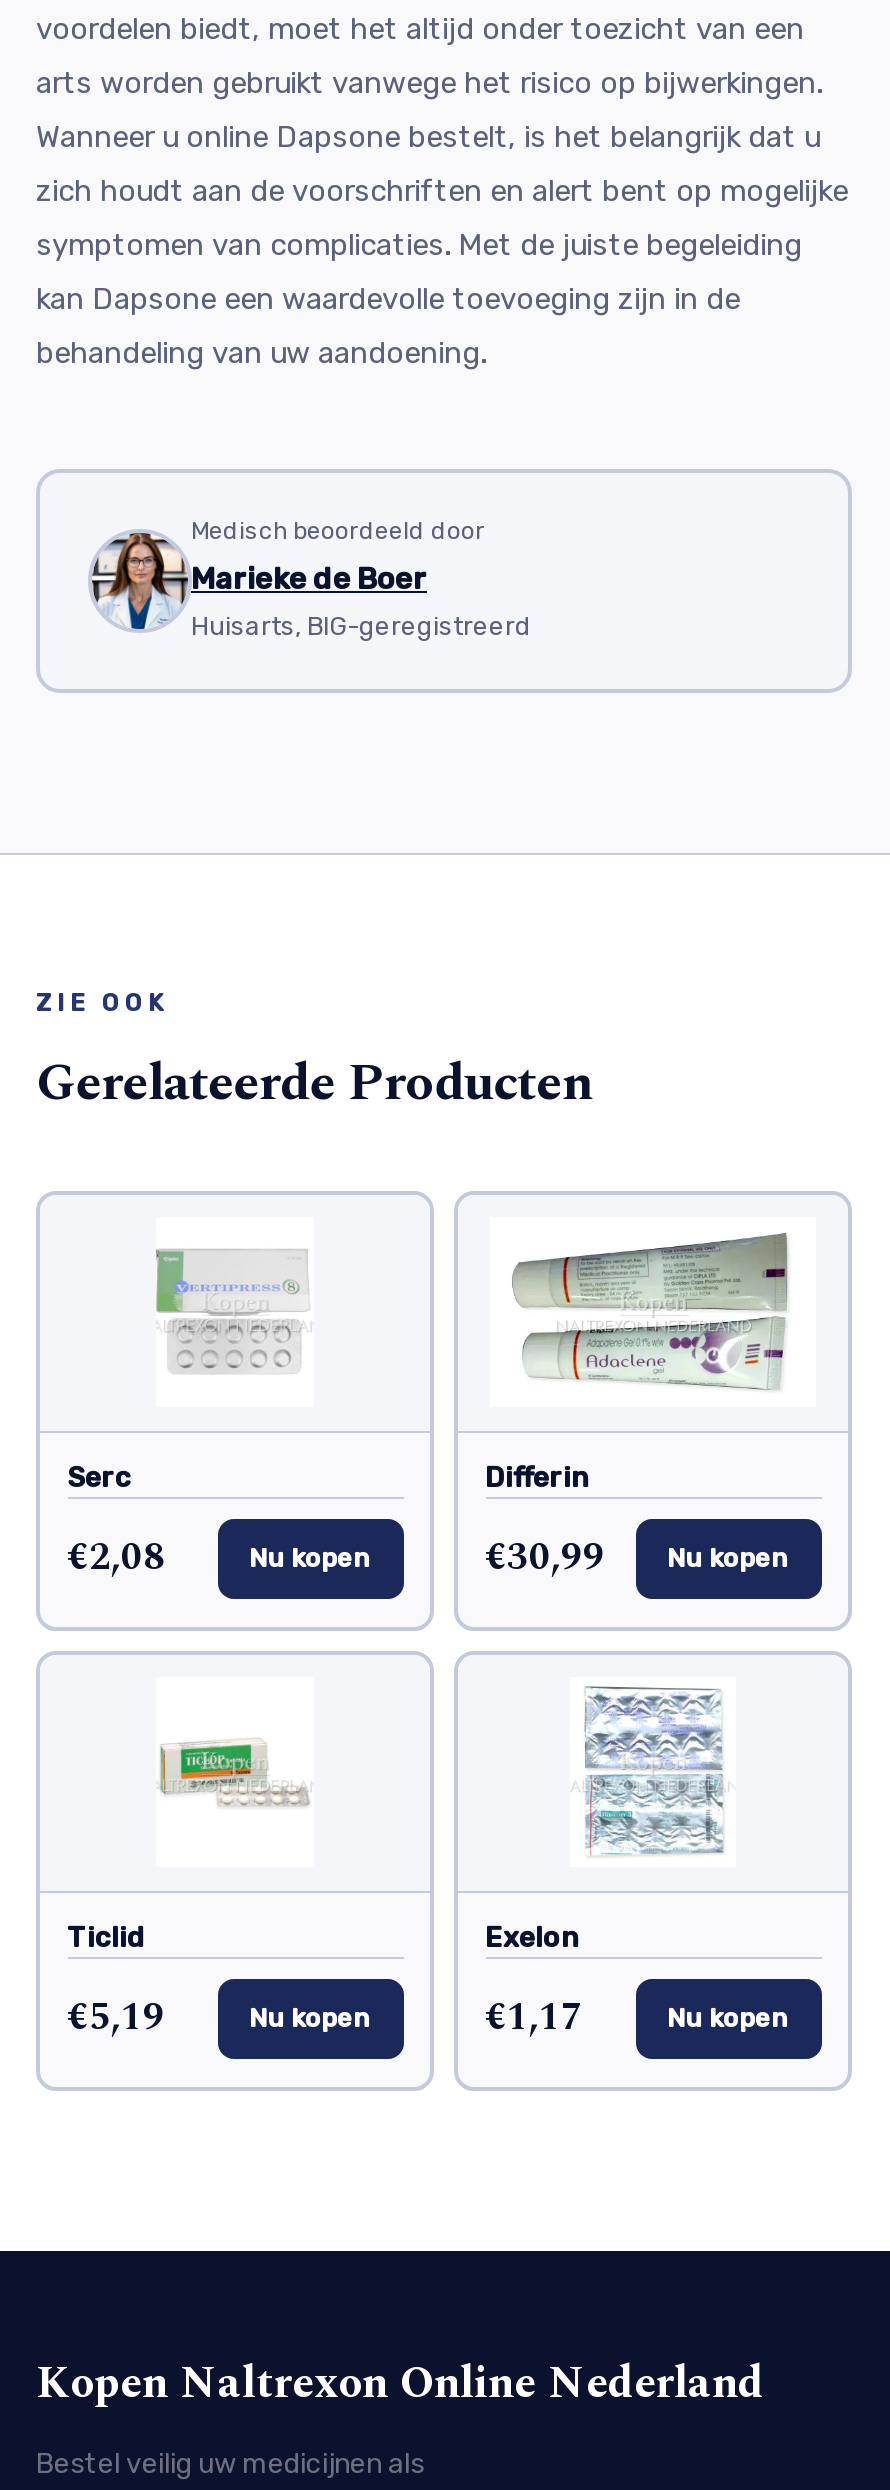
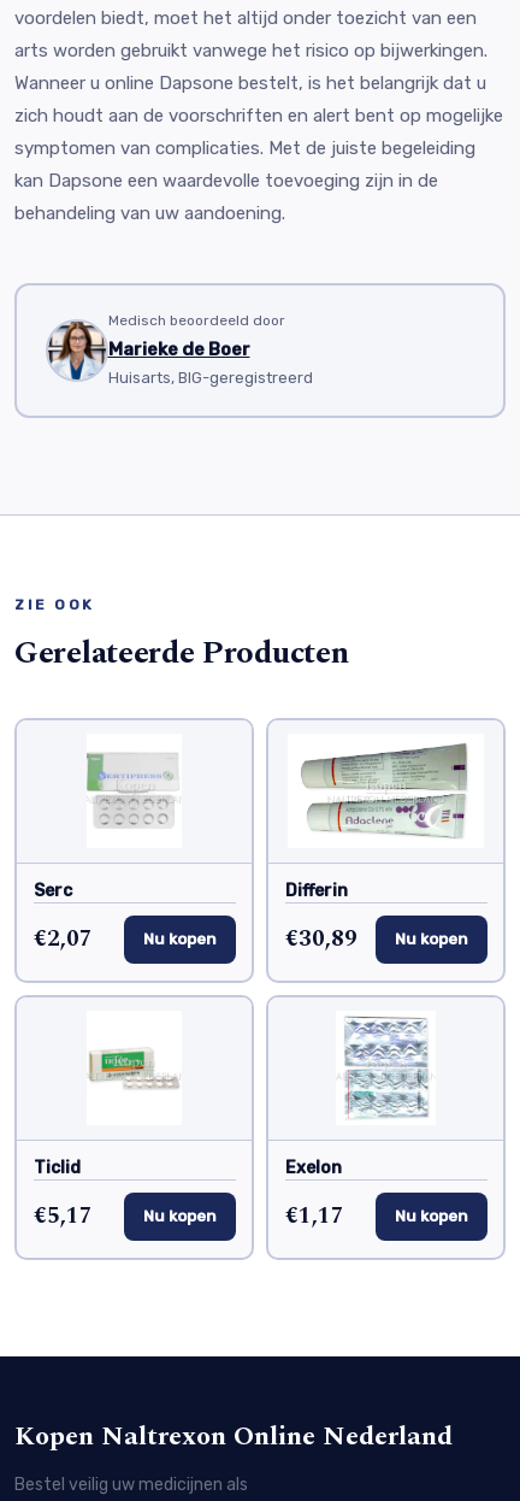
- €2,08
+ €2,07

- €30,99
+ €30,89

- €5,19
+ €5,17
